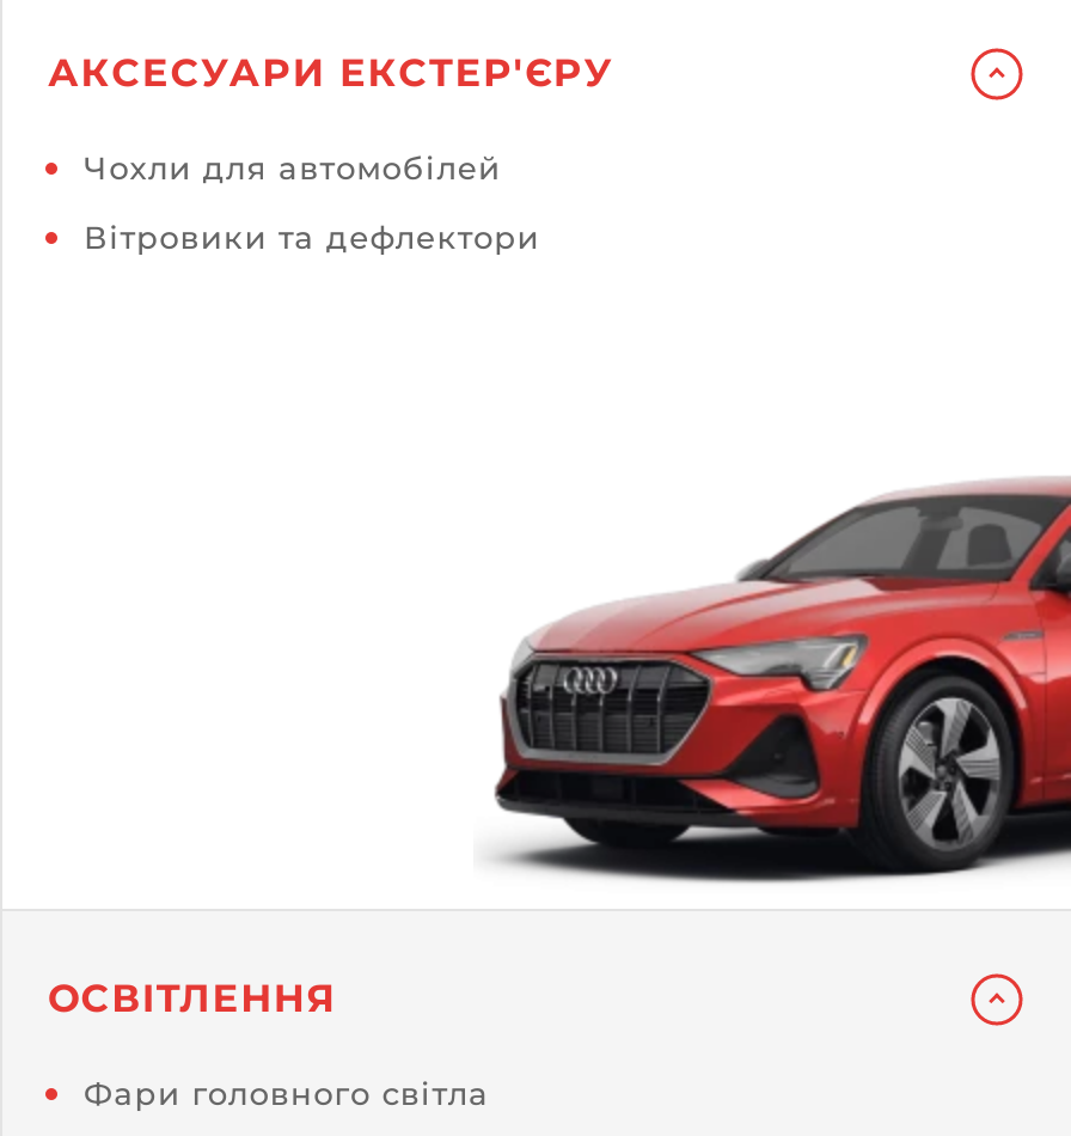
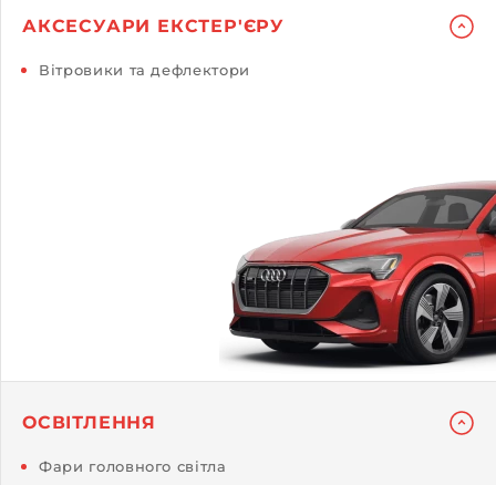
- Чохли для автомобілей
